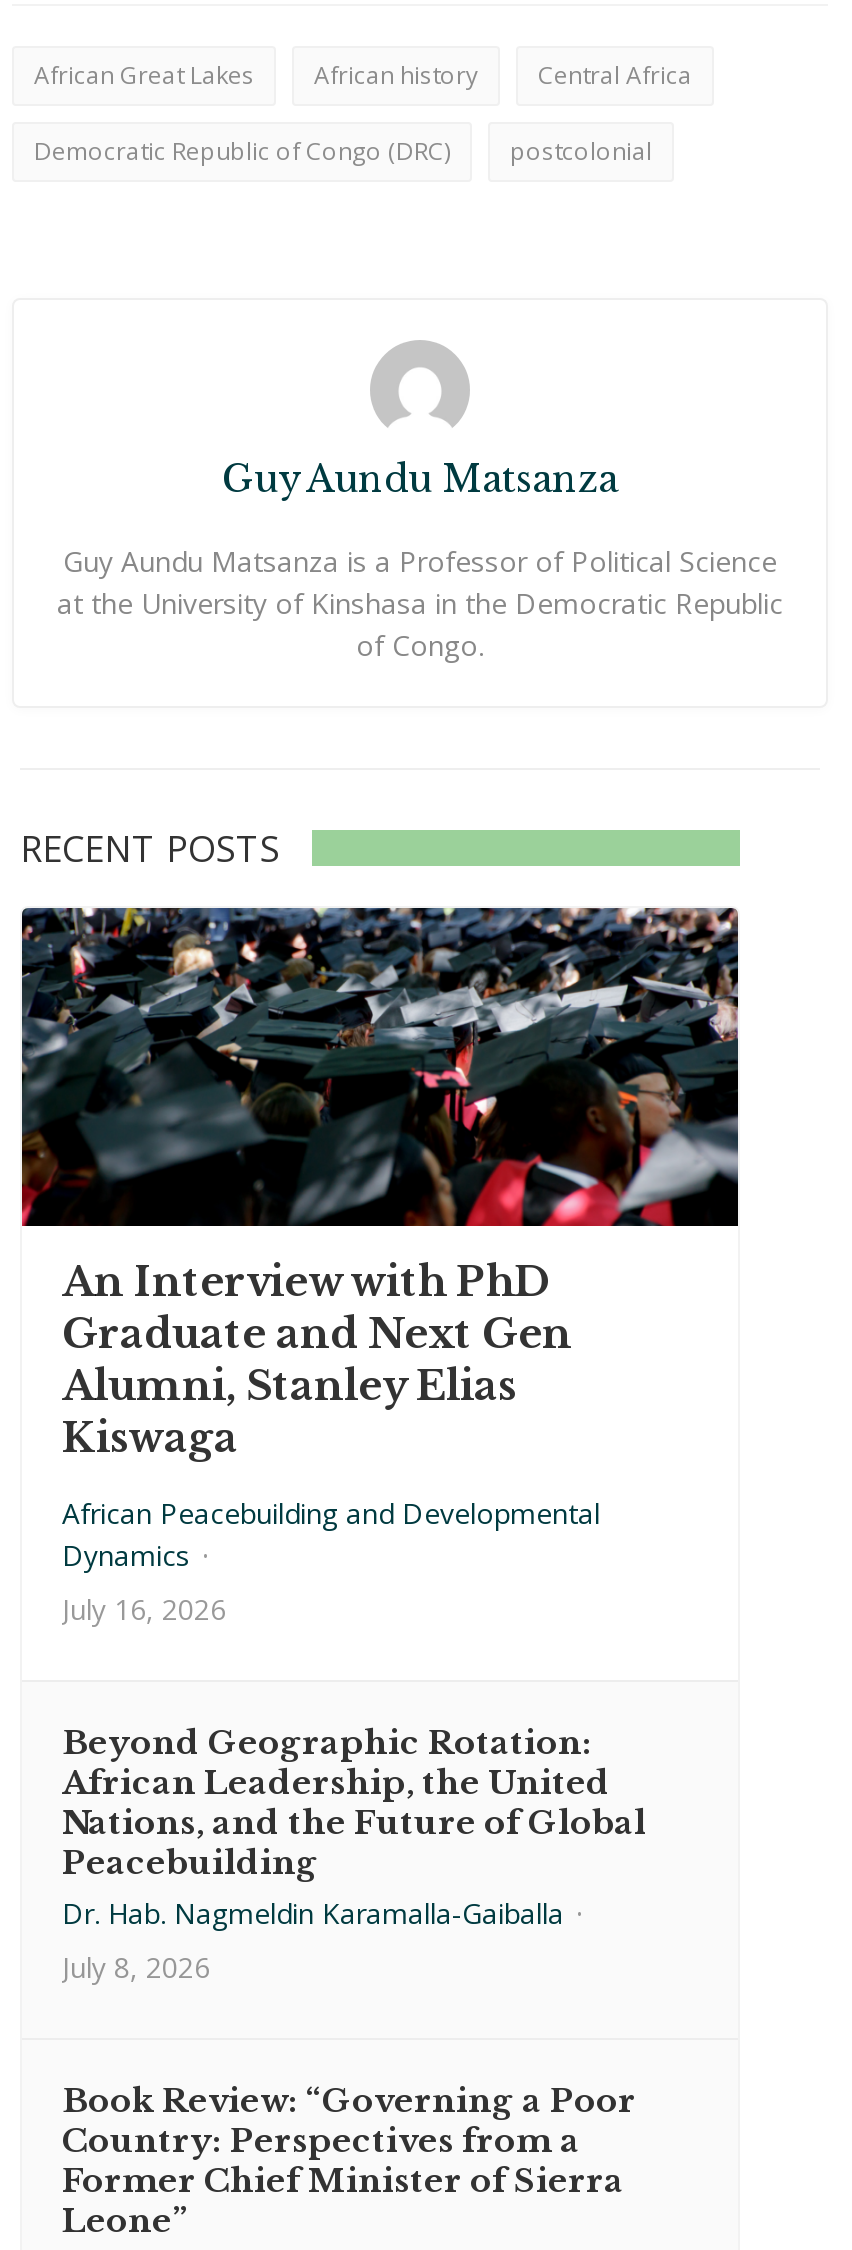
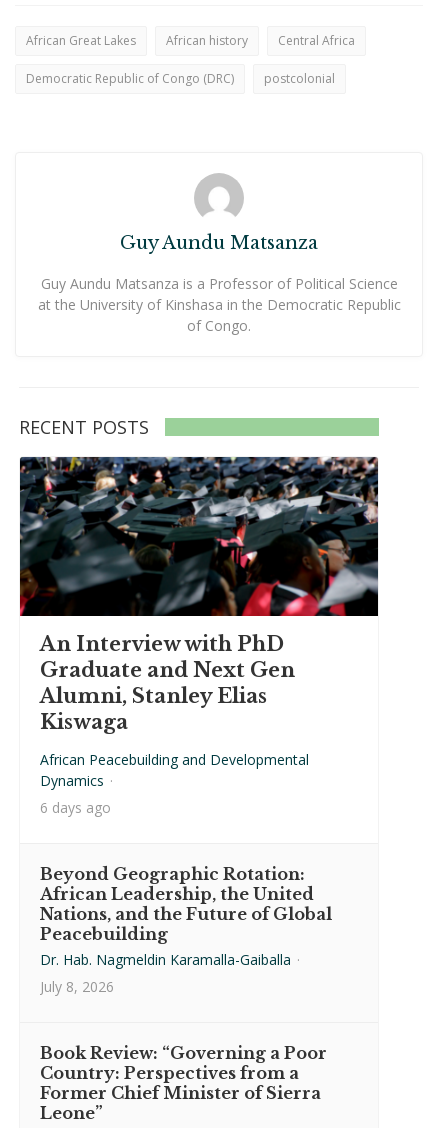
- July 16, 2026
+ 6 days ago
